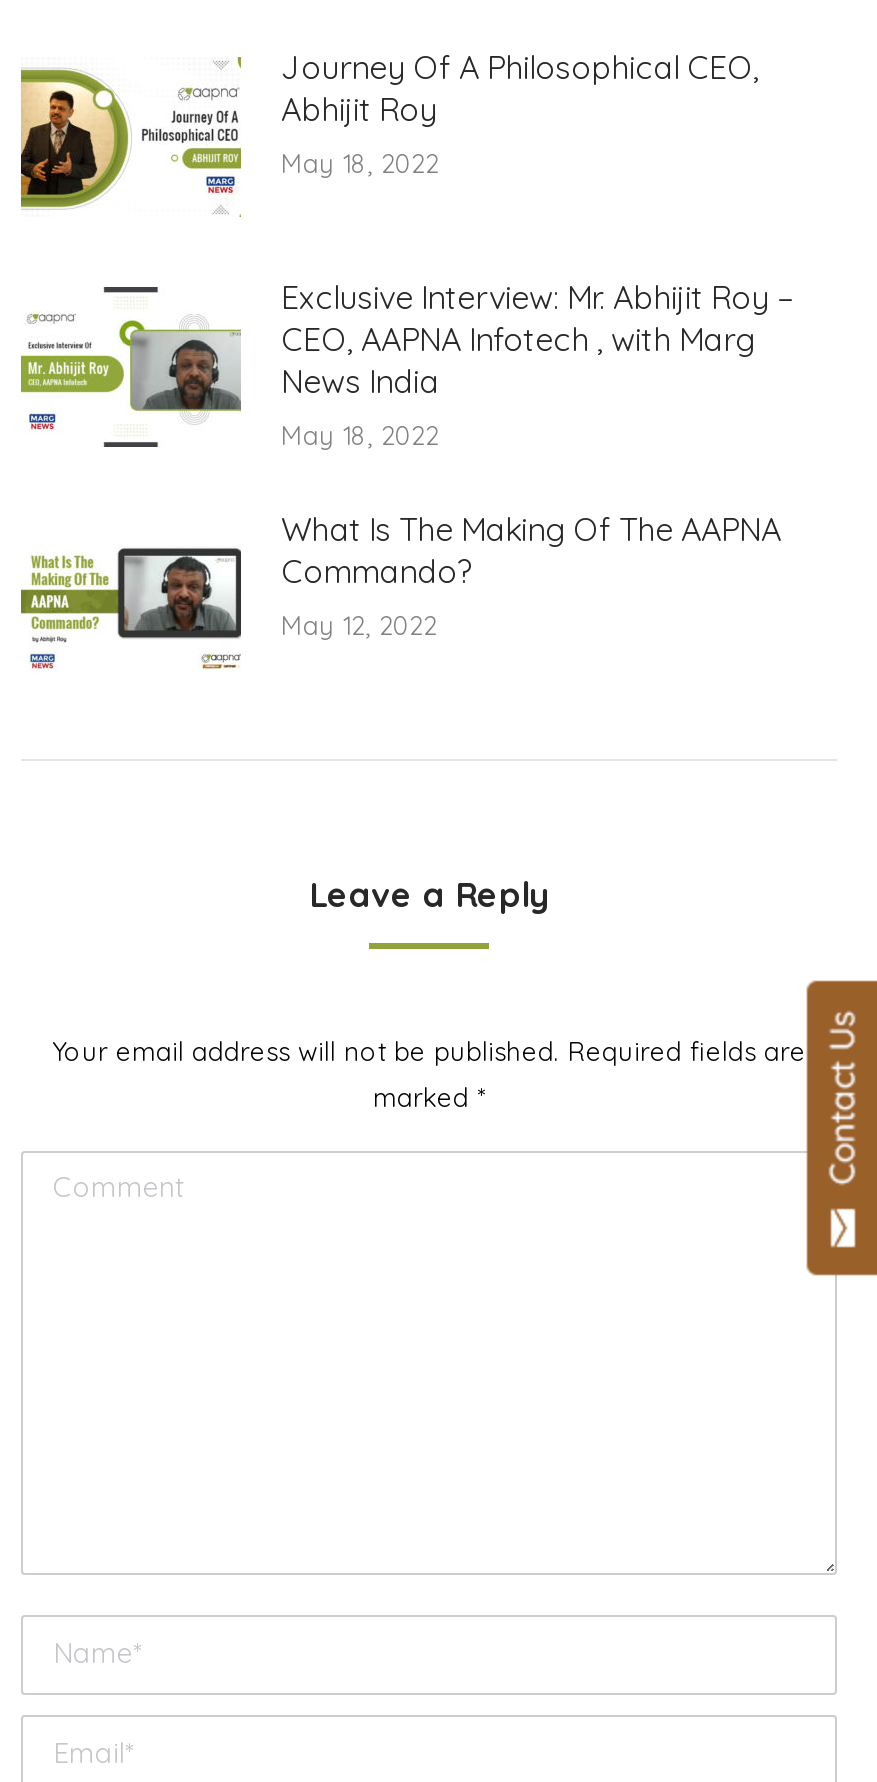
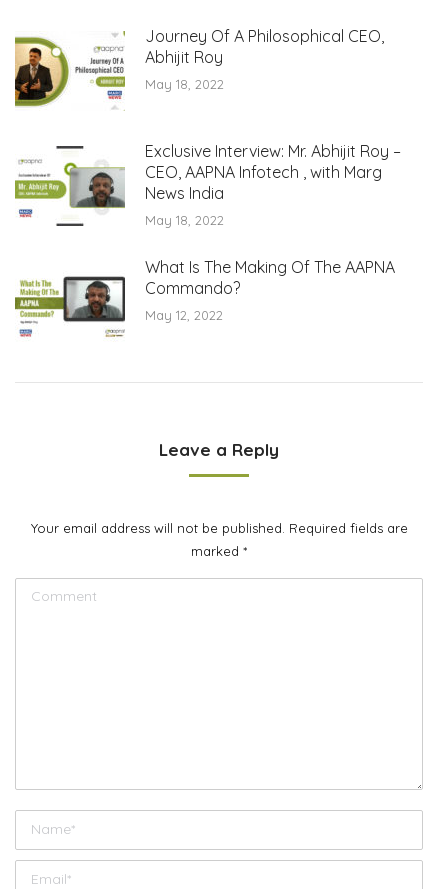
- [image]
